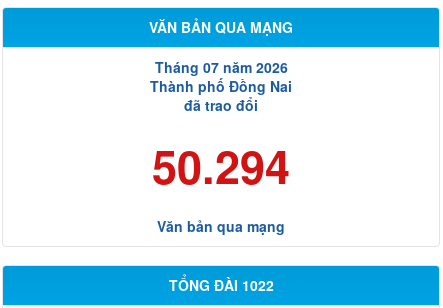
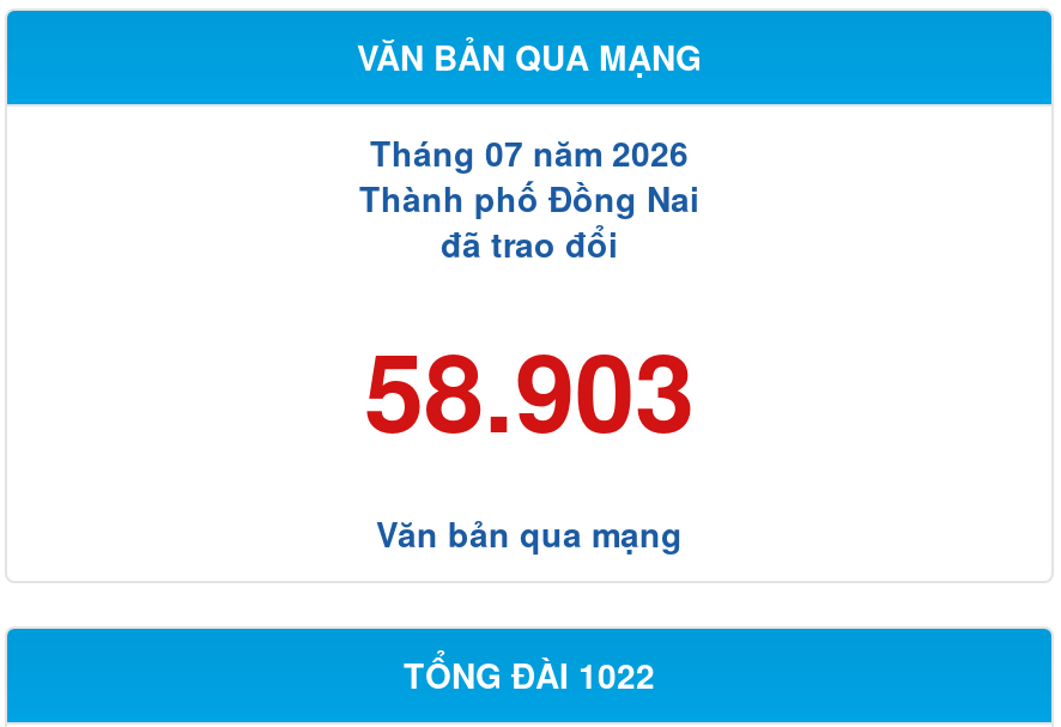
- 50.294
+ 58.903
